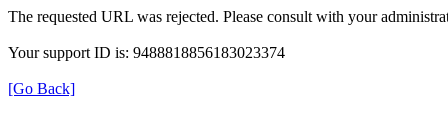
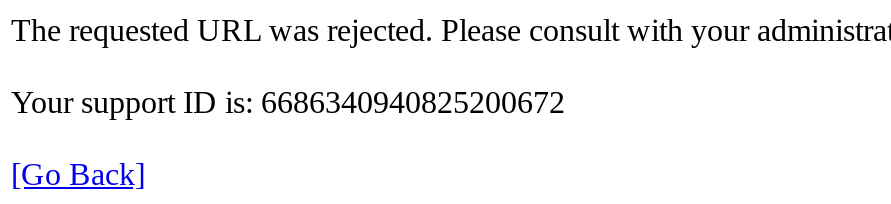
- Your support ID is: 9488818856183023374
+ Your support ID is: 6686340940825200672
